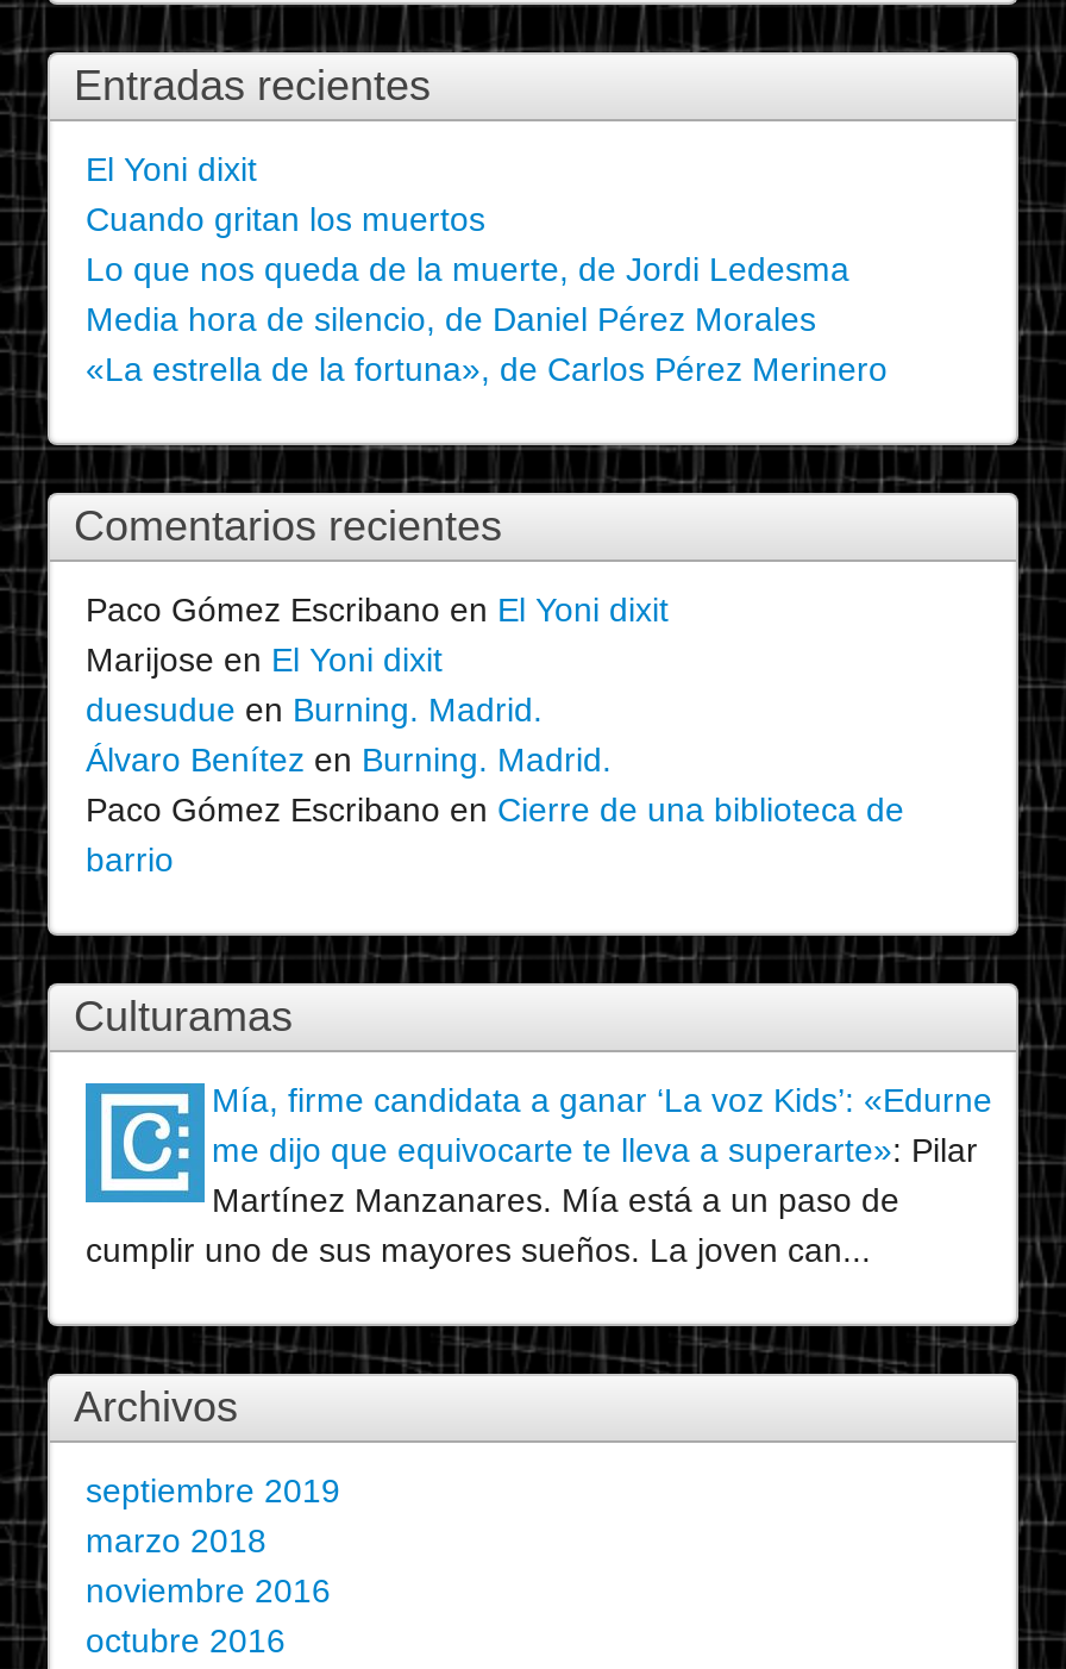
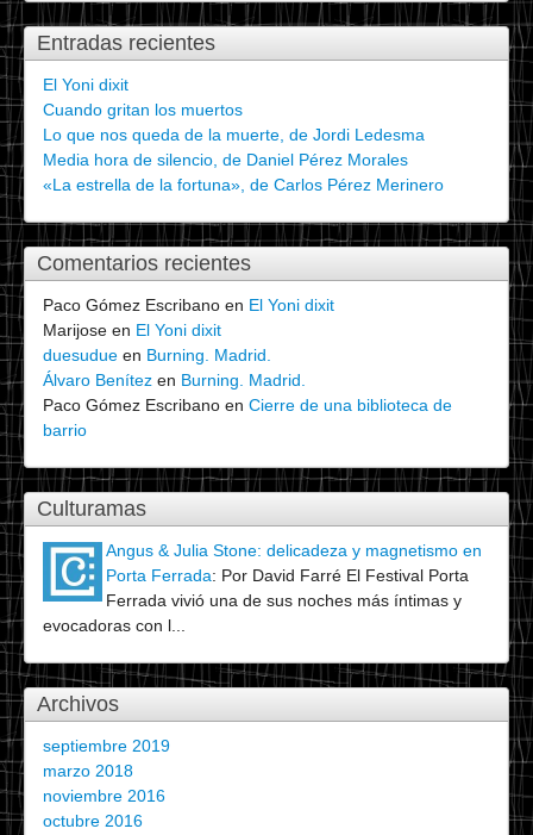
- Mía, firme candidata a ganar ‘La voz Kids’: «Edurne
- me dijo que equivocarte te lleva a superarte»: Pilar
- Martínez Manzanares. Mía está a un paso de
- cumplir uno de sus mayores sueños. La joven can...
+ Angus & Julia Stone: delicadeza y magnetismo en
+ Porta Ferrada: Por David Farré El Festival Porta
+ Ferrada vivió una de sus noches más íntimas y
+ evocadoras con l...
